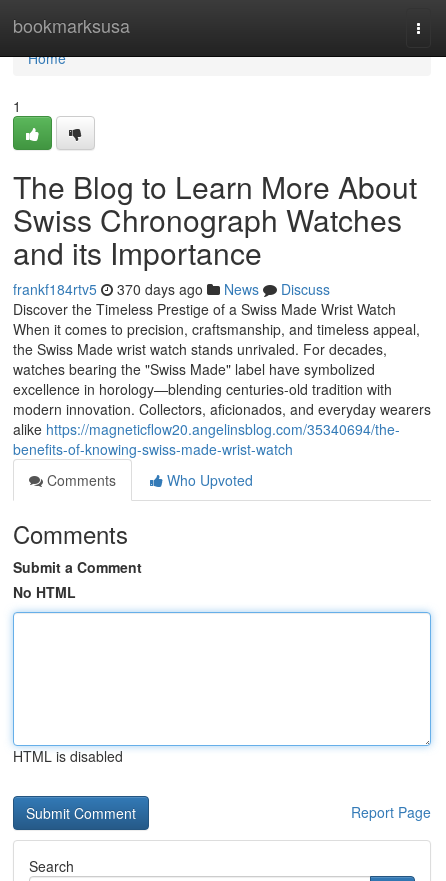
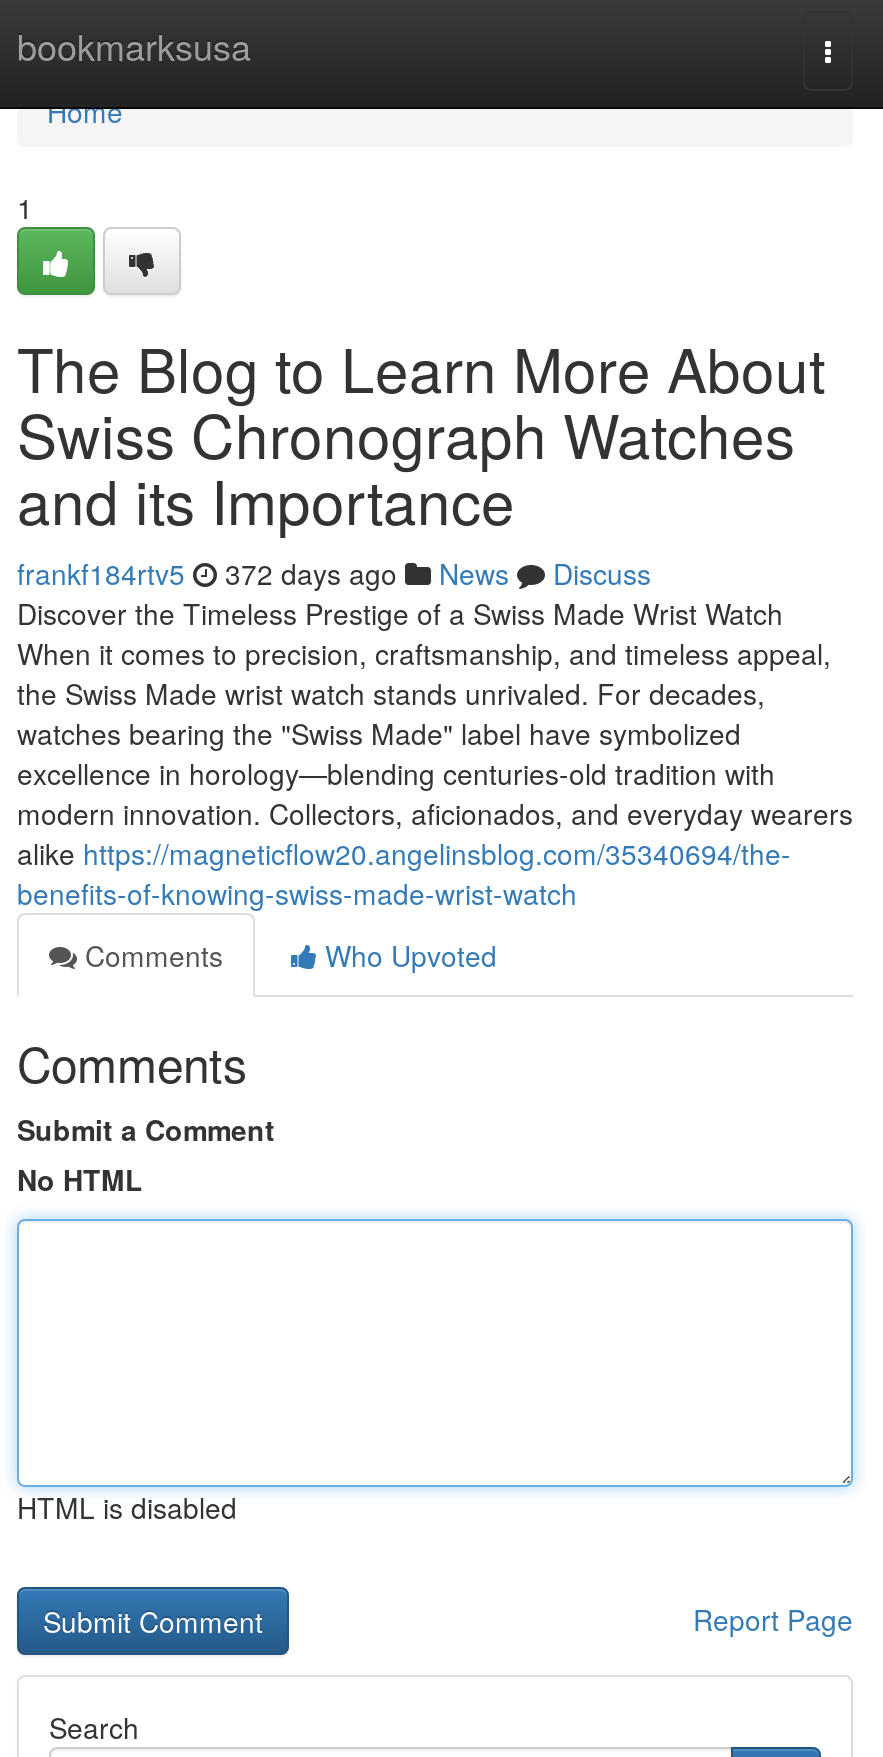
- frankf184rtv5 370 days ago News Discuss
+ frankf184rtv5 372 days ago News Discuss
